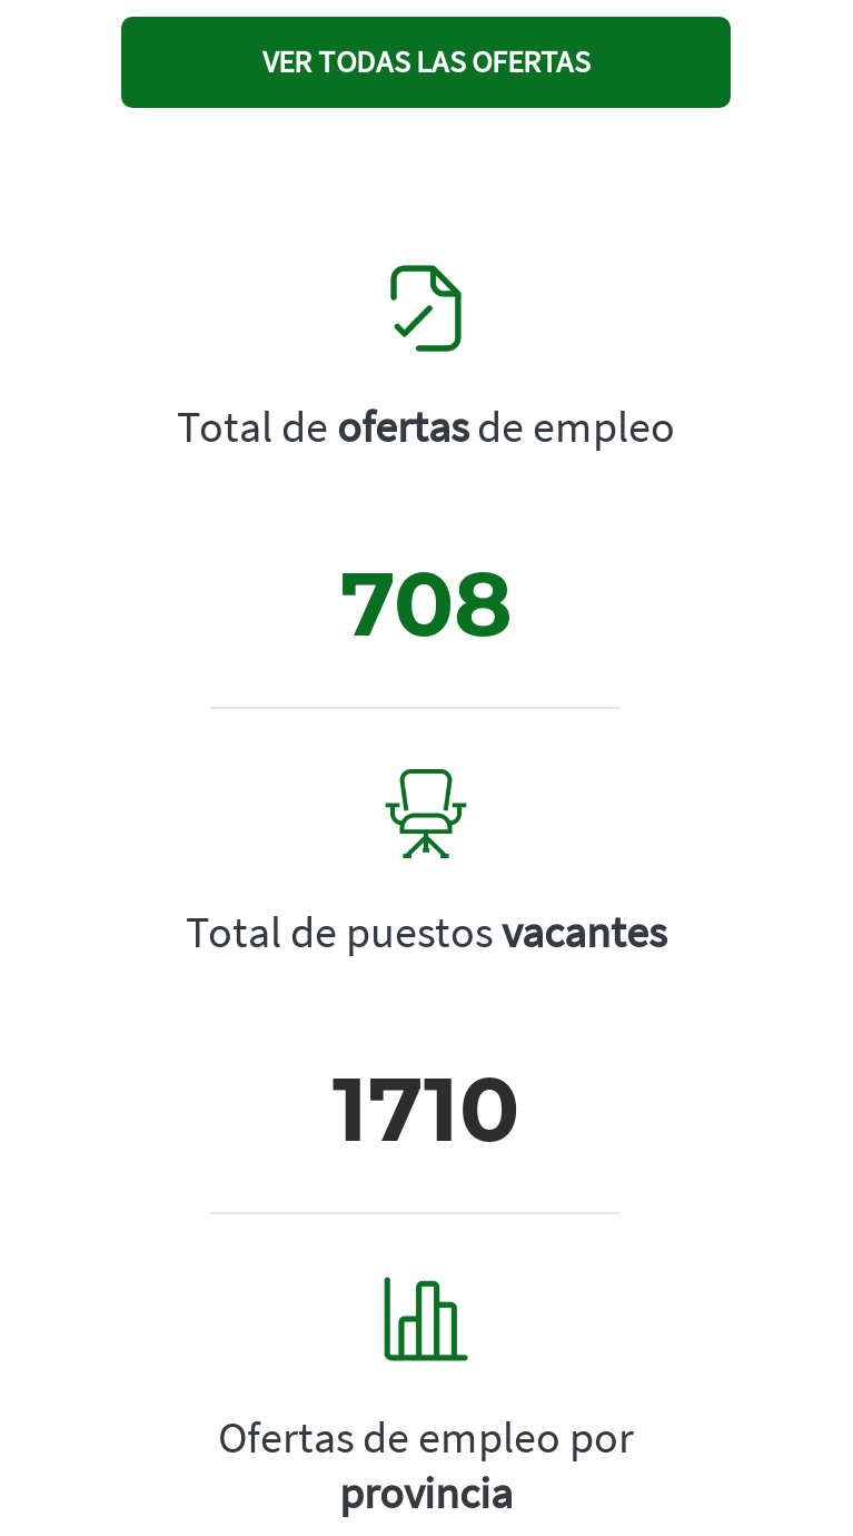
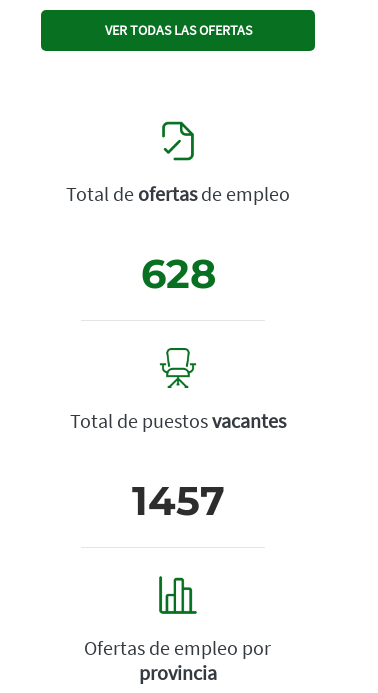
- 708
+ 628

- 1710
+ 1457
